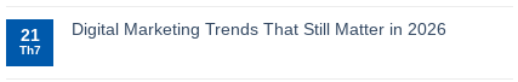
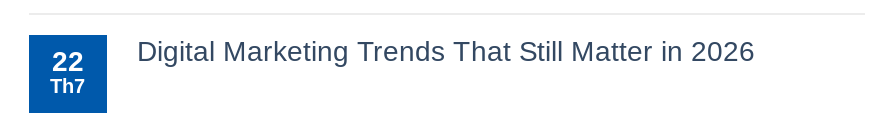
- 21 Digital Marketing Trends That Still Matter in 2026
+ 22 Digital Marketing Trends That Still Matter in 2026
